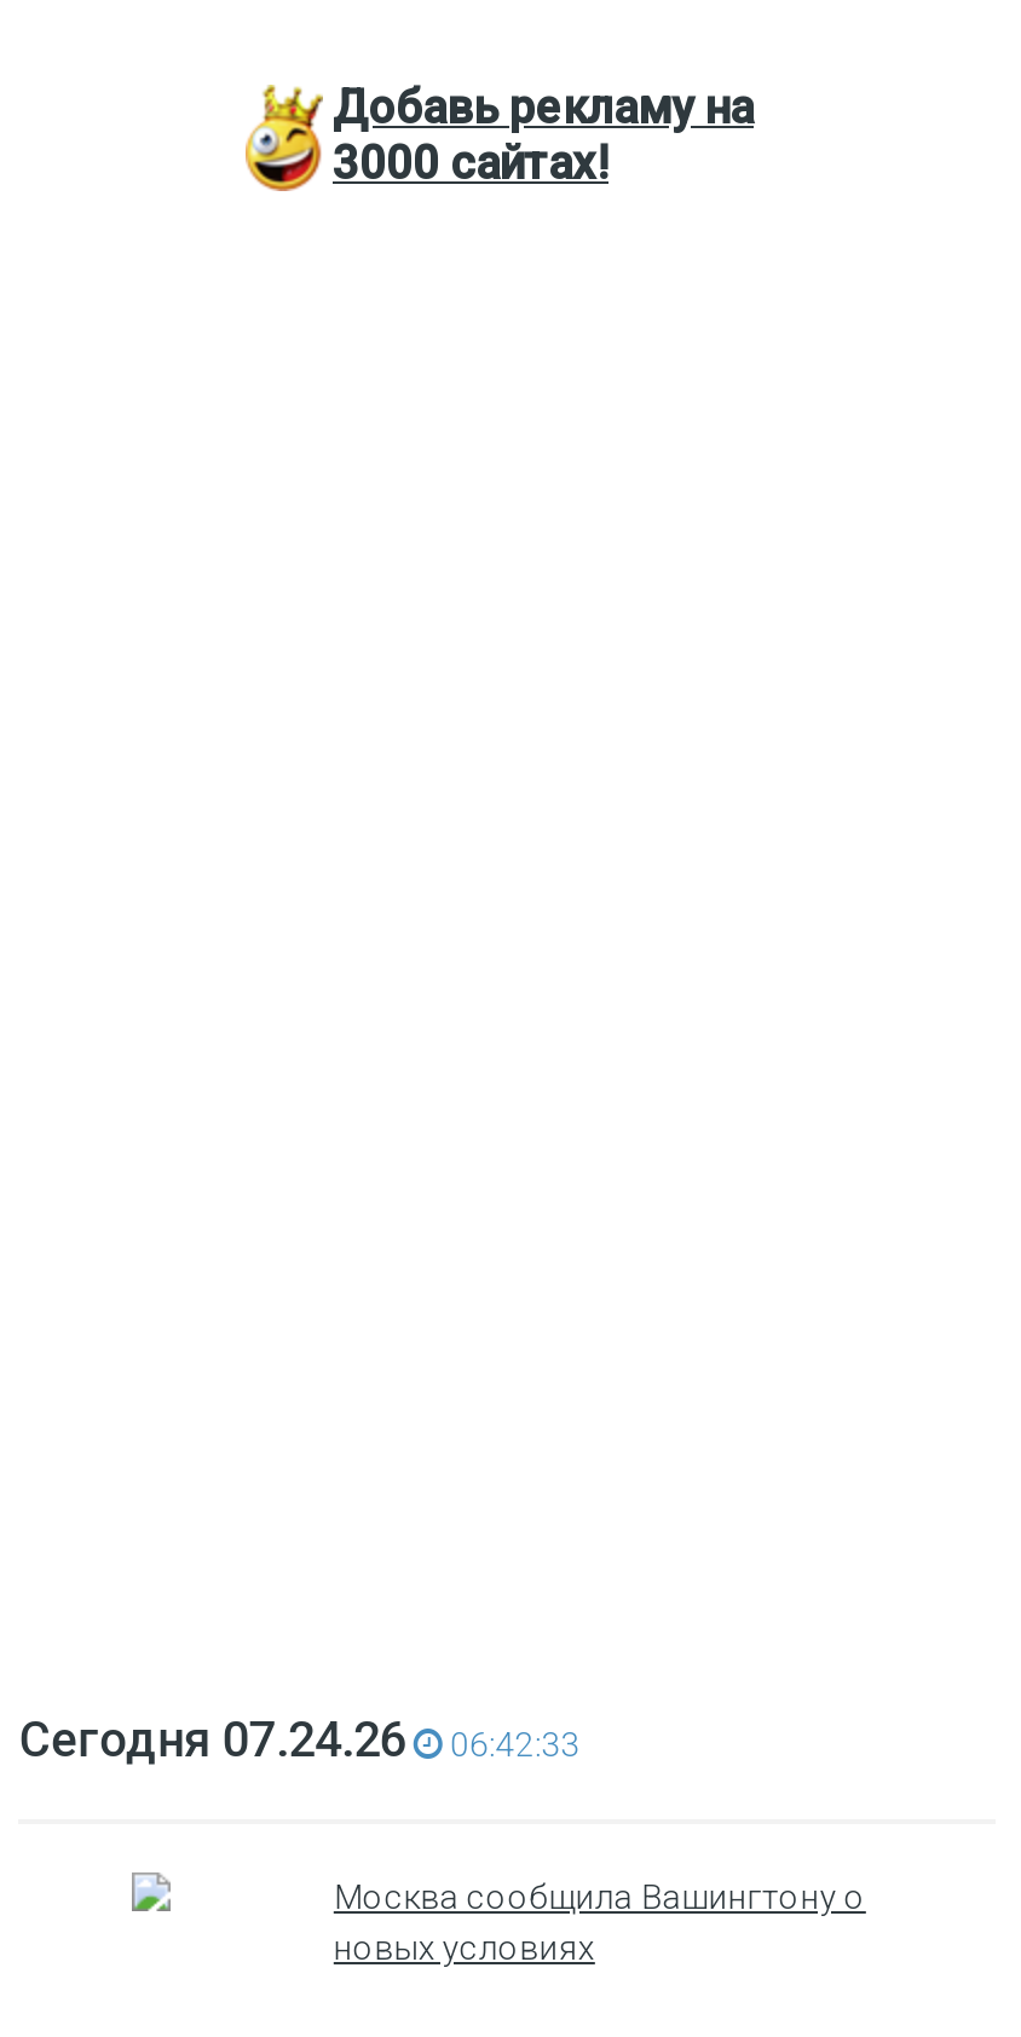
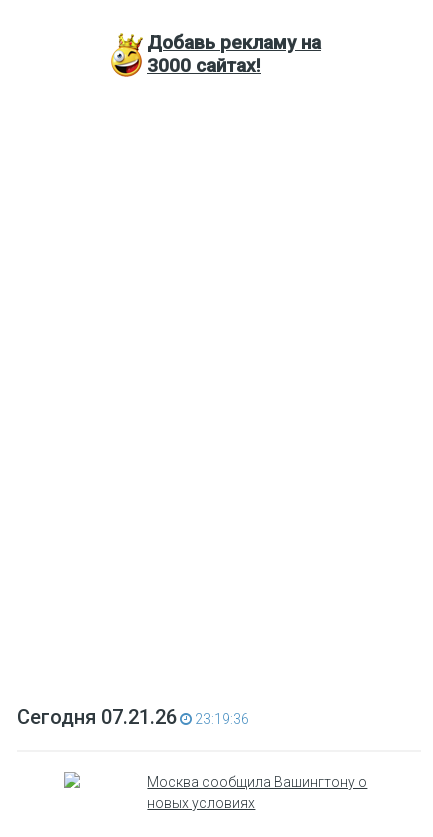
- Сегодня 07.24.26
+ Сегодня 07.21.26

- 06:42:33
+ 23:19:36
